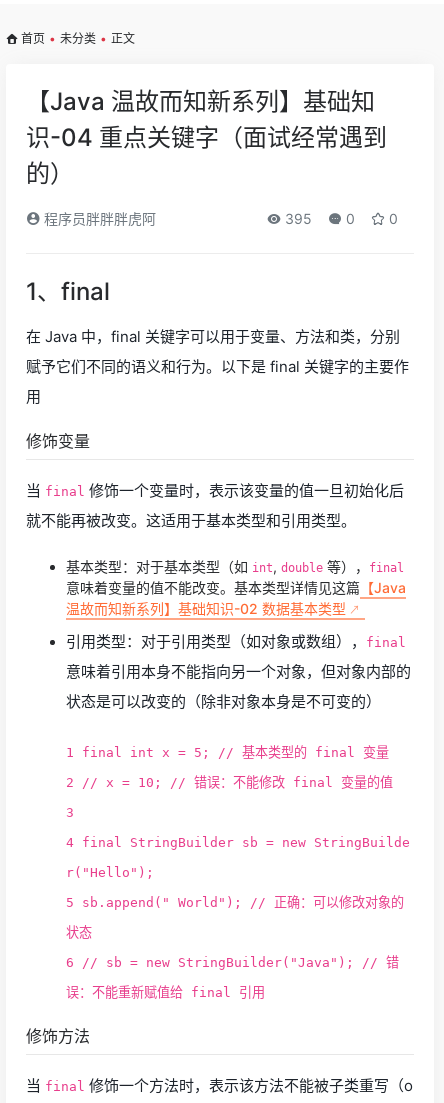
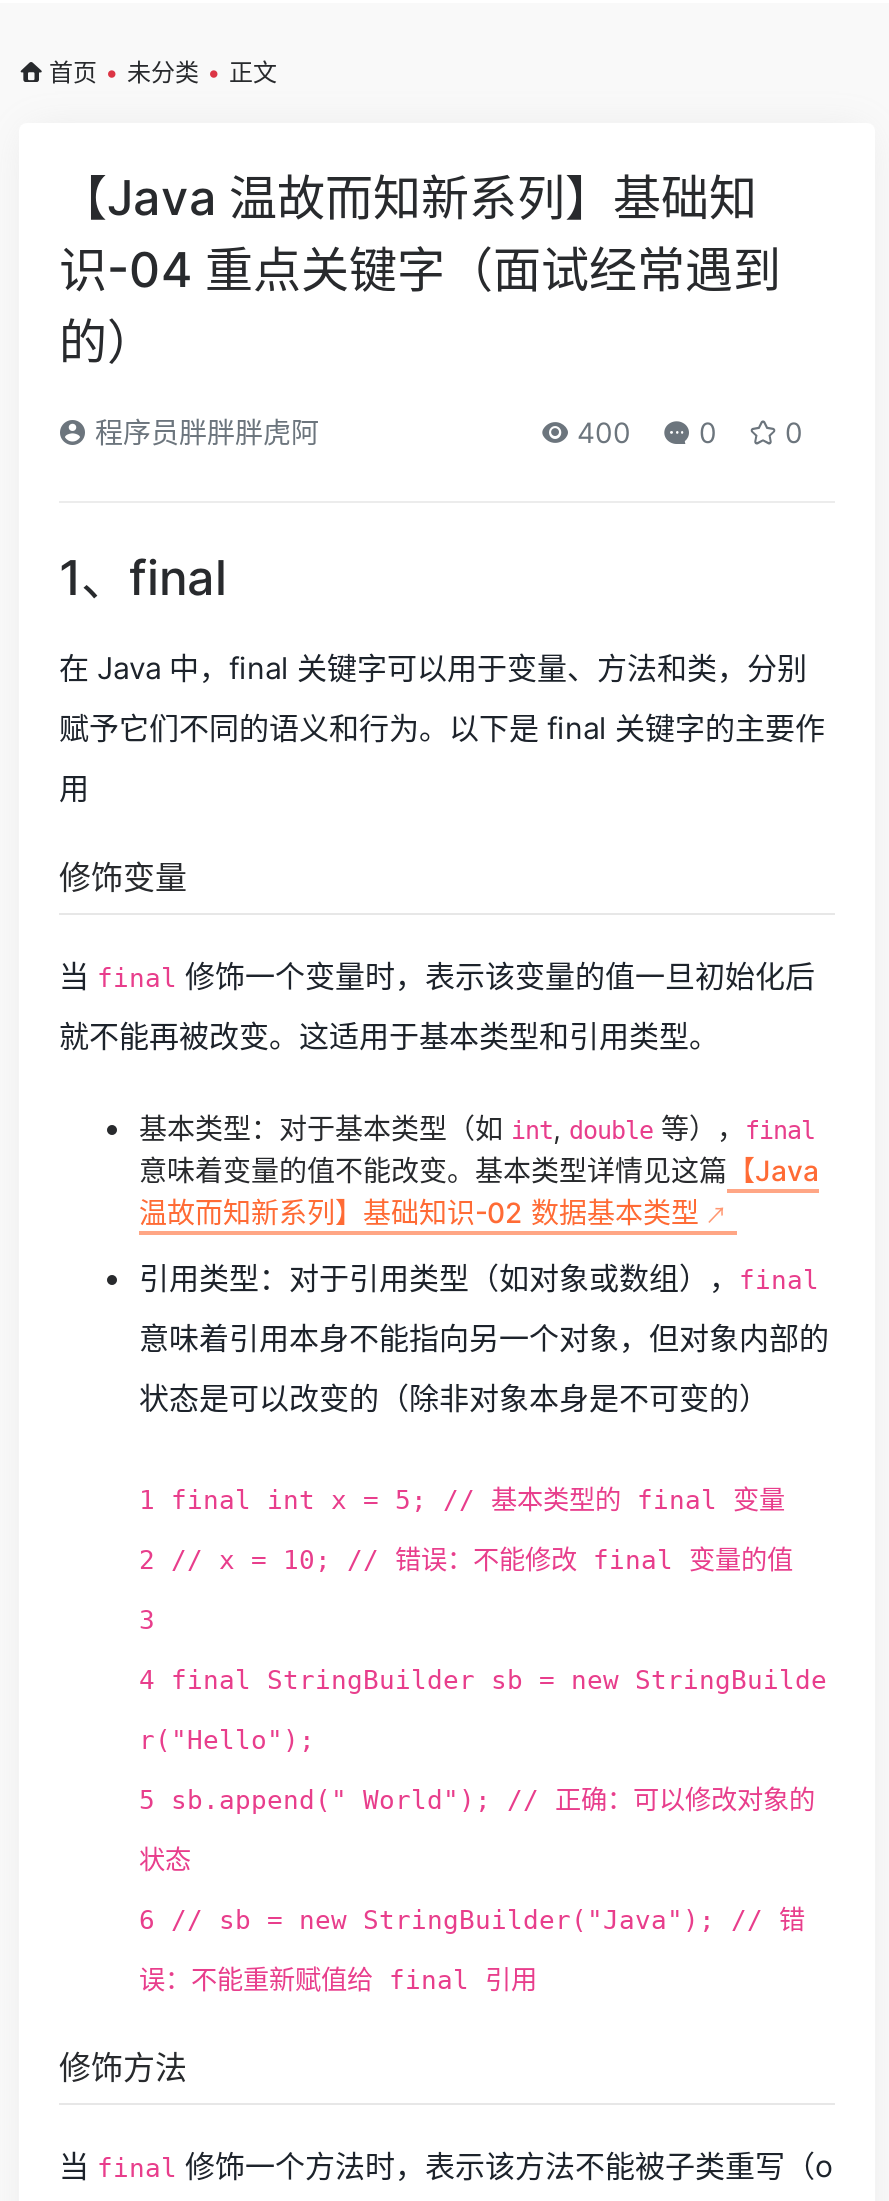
- 395 0 0
+ 400 0 0
